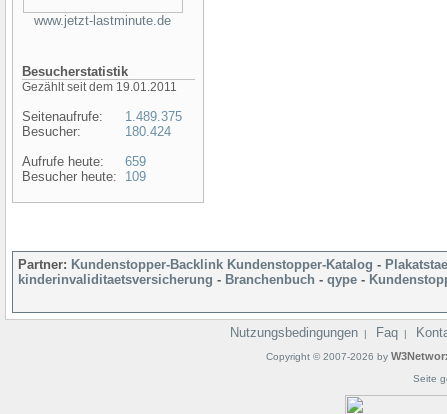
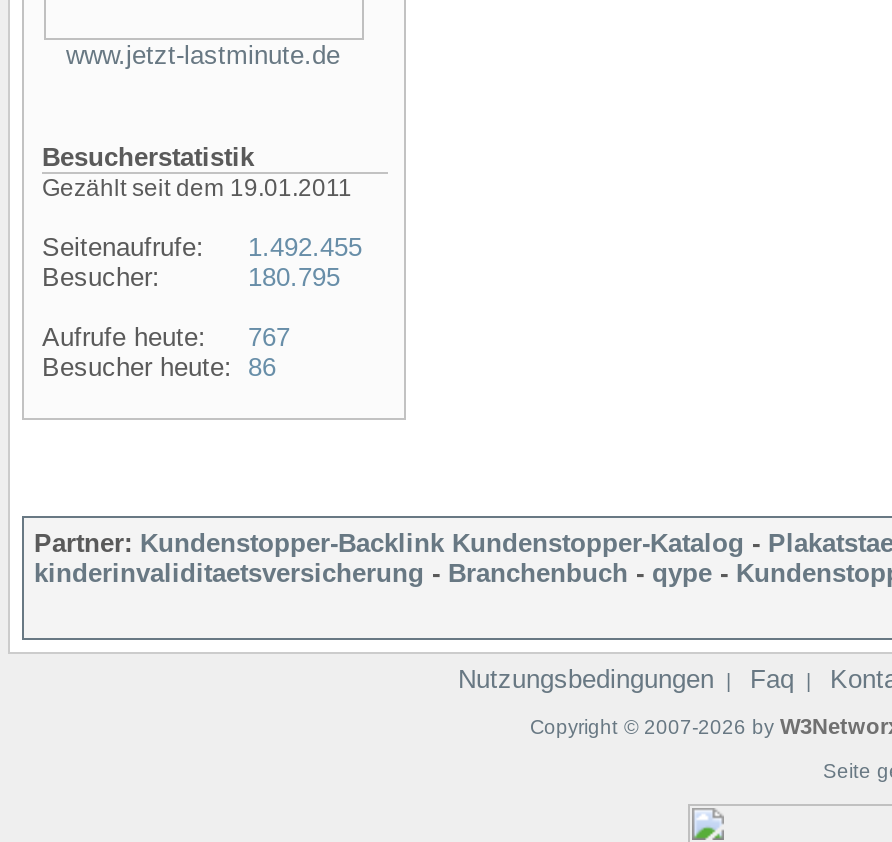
- Seitenaufrufe: 1.489.375
+ Seitenaufrufe: 1.492.455

- 180.424
+ 180.795

- Aufrufe heute: 659
+ Aufrufe heute: 767

- Besucher heute: 109
+ Besucher heute: 86
